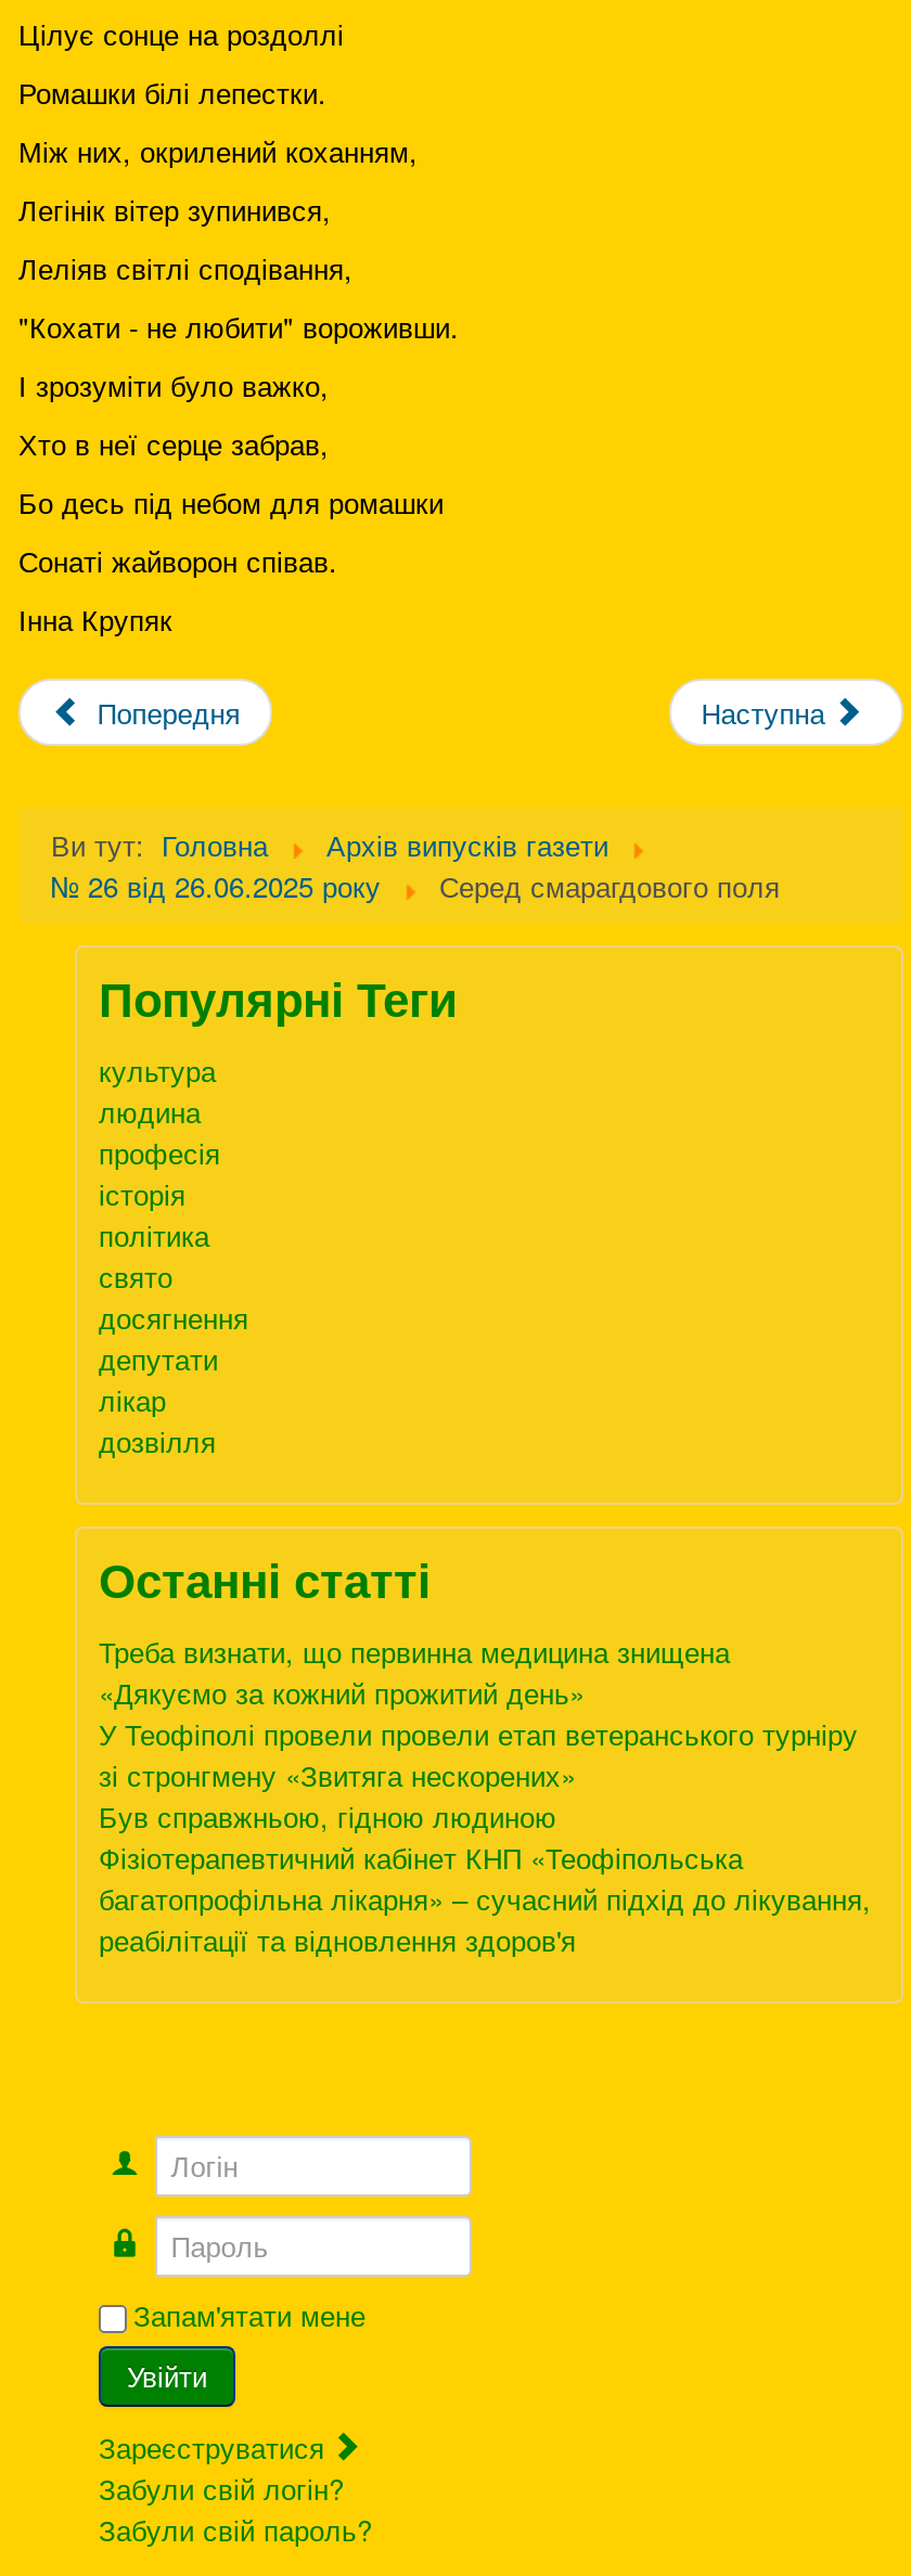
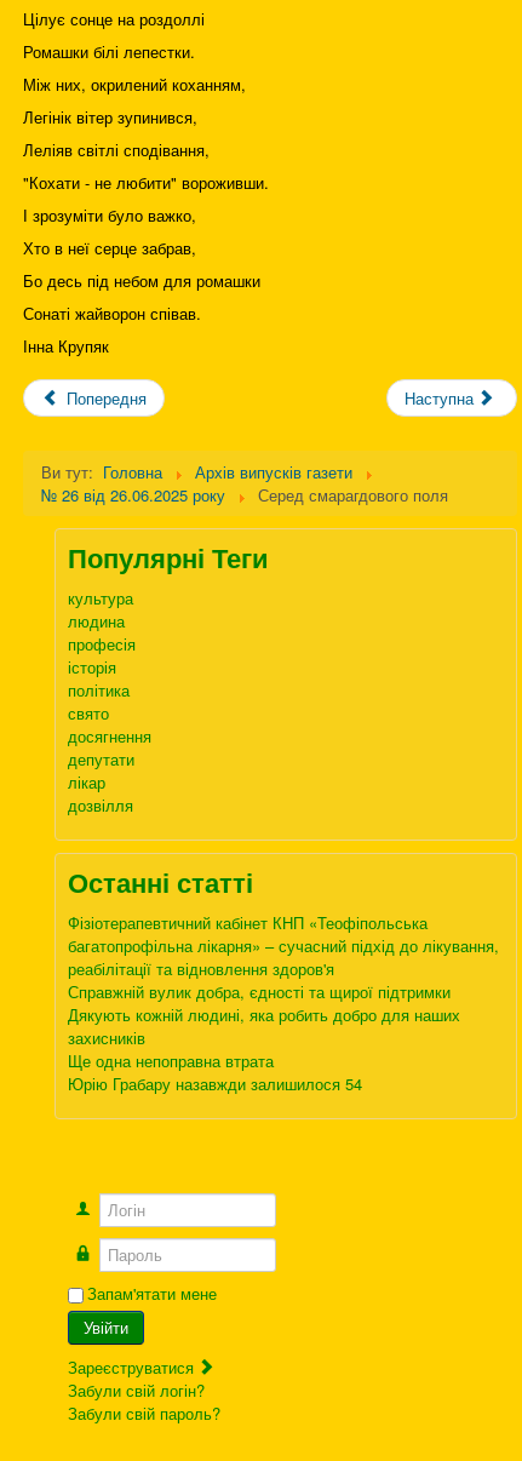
- Треба визнати, що первинна медицина знищена
- «Дякуємо за кожний прожитий день»
- У Теофіполі провели провели етап ветеранського турніру
- зі стронгмену «Звитяга нескорених»
- Був справжньою, гідною людиною

moved up: Фізіотерапевтичний кабінет КНП «Теофіпольська | багатопрофільна лікарня» – сучасний підхід до лікування, | реабілітації та відновлення здоров'я

+ Справжній вулик добра, єдності та щирої підтримки
+ Дякують кожній людині, яка робить добро для наших
+ захисників
+ Ще одна непоправна втрата
+ Юрію Грабару назавжди залишилося 54
